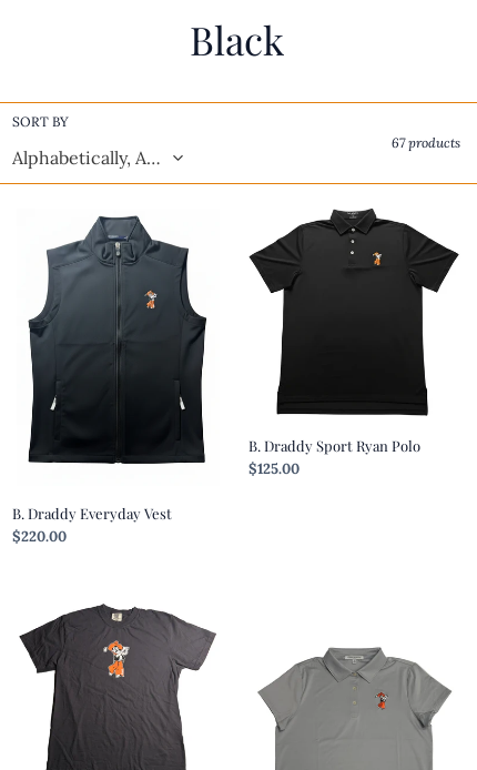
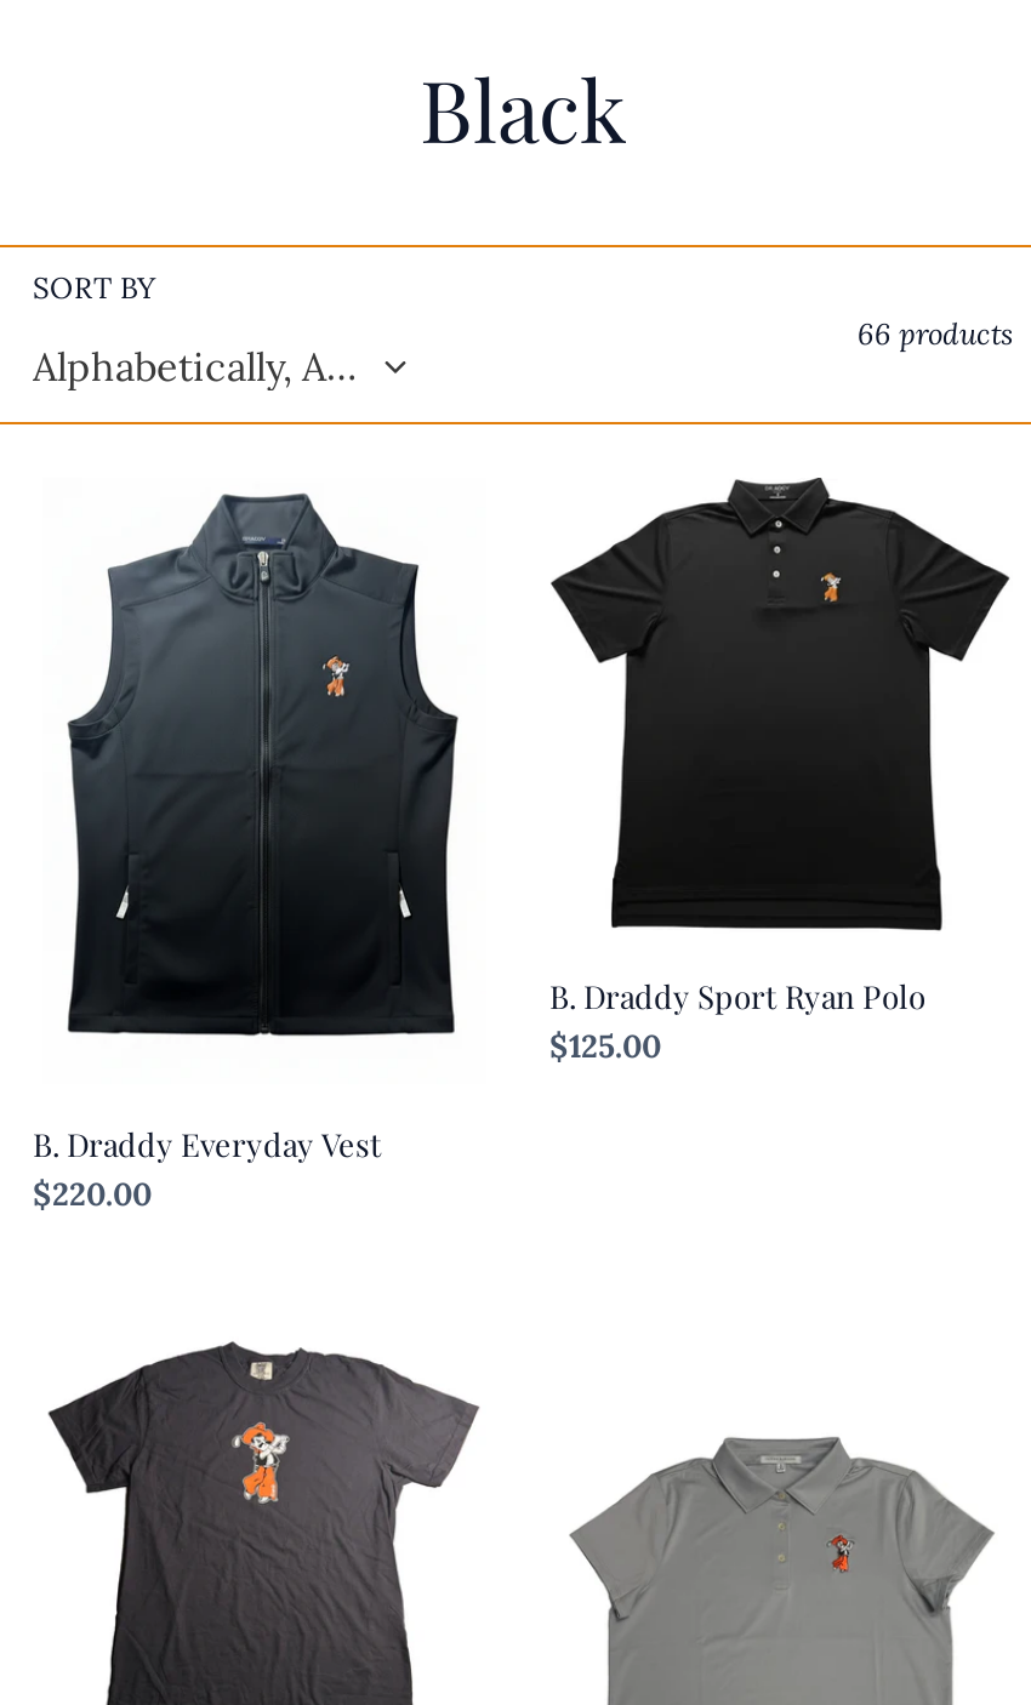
- 67 products
+ 66 products
